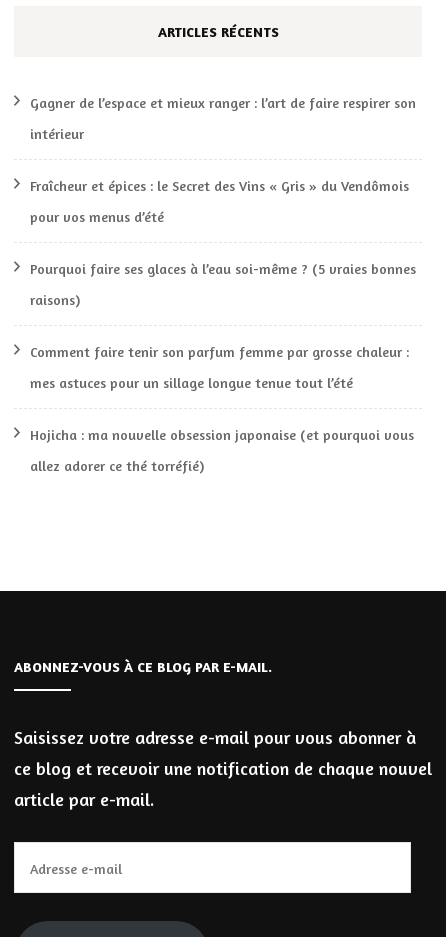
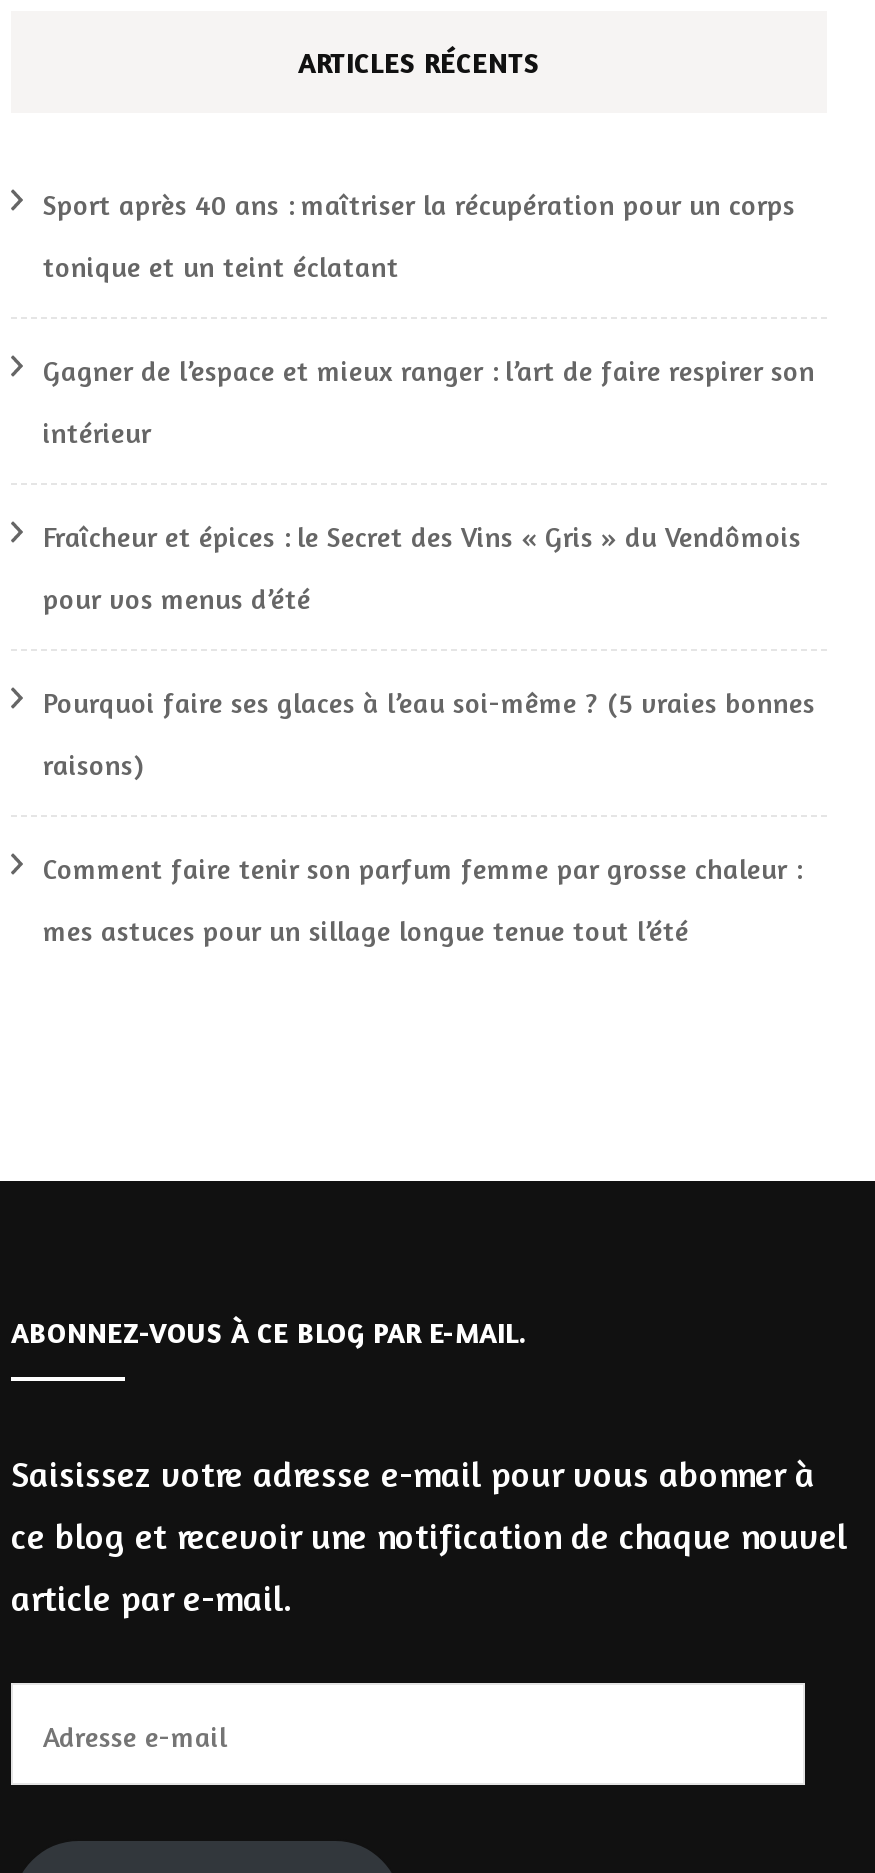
+ Sport après 40 ans : maîtriser la récupération pour un corps
+ tonique et un teint éclatant

moved down: Gagner de l’espace et mieux ranger : l’art de faire respirer son | intérieur | Fraîcheur et épices : le Secret des Vins « Gris » du Vendômois | pour vos menus d’été | Pourquoi faire ses glaces à l’eau soi-même ? (5 vraies bonnes | raisons) | Comment faire tenir son parfum femme par grosse chaleur : | mes astuces pour un sillage longue tenue tout l’été

- Hojicha : ma nouvelle obsession japonaise (et pourquoi vous
- allez adorer ce thé torréfié)
